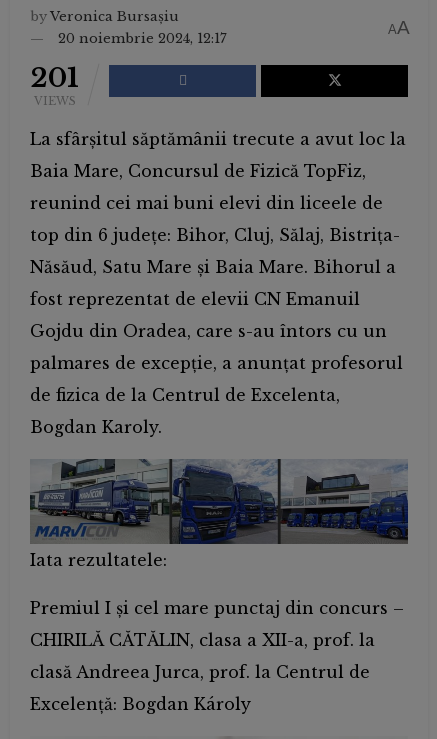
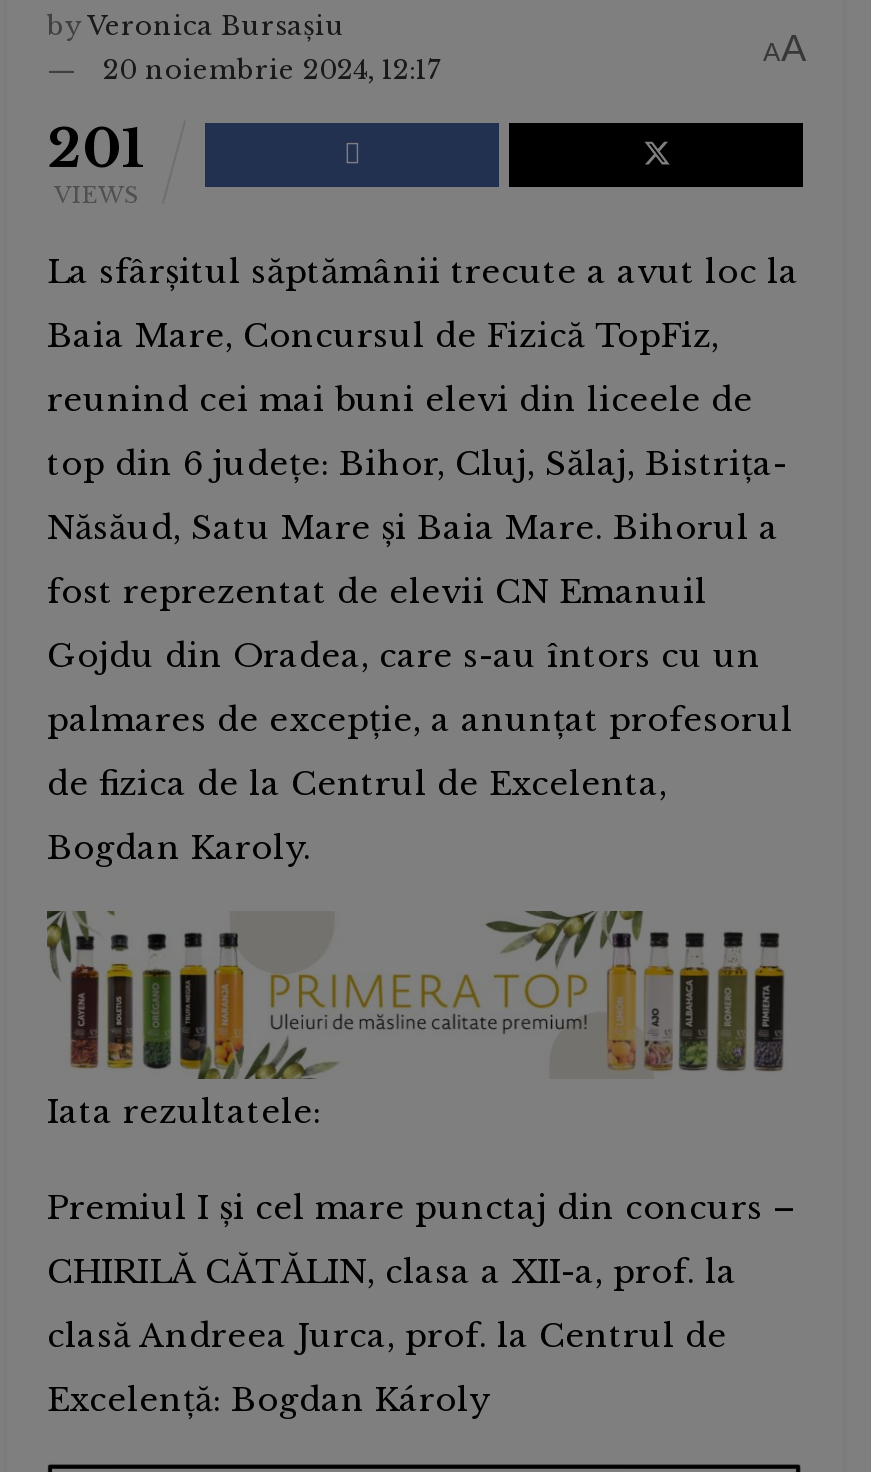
- [image]
+ [image]
